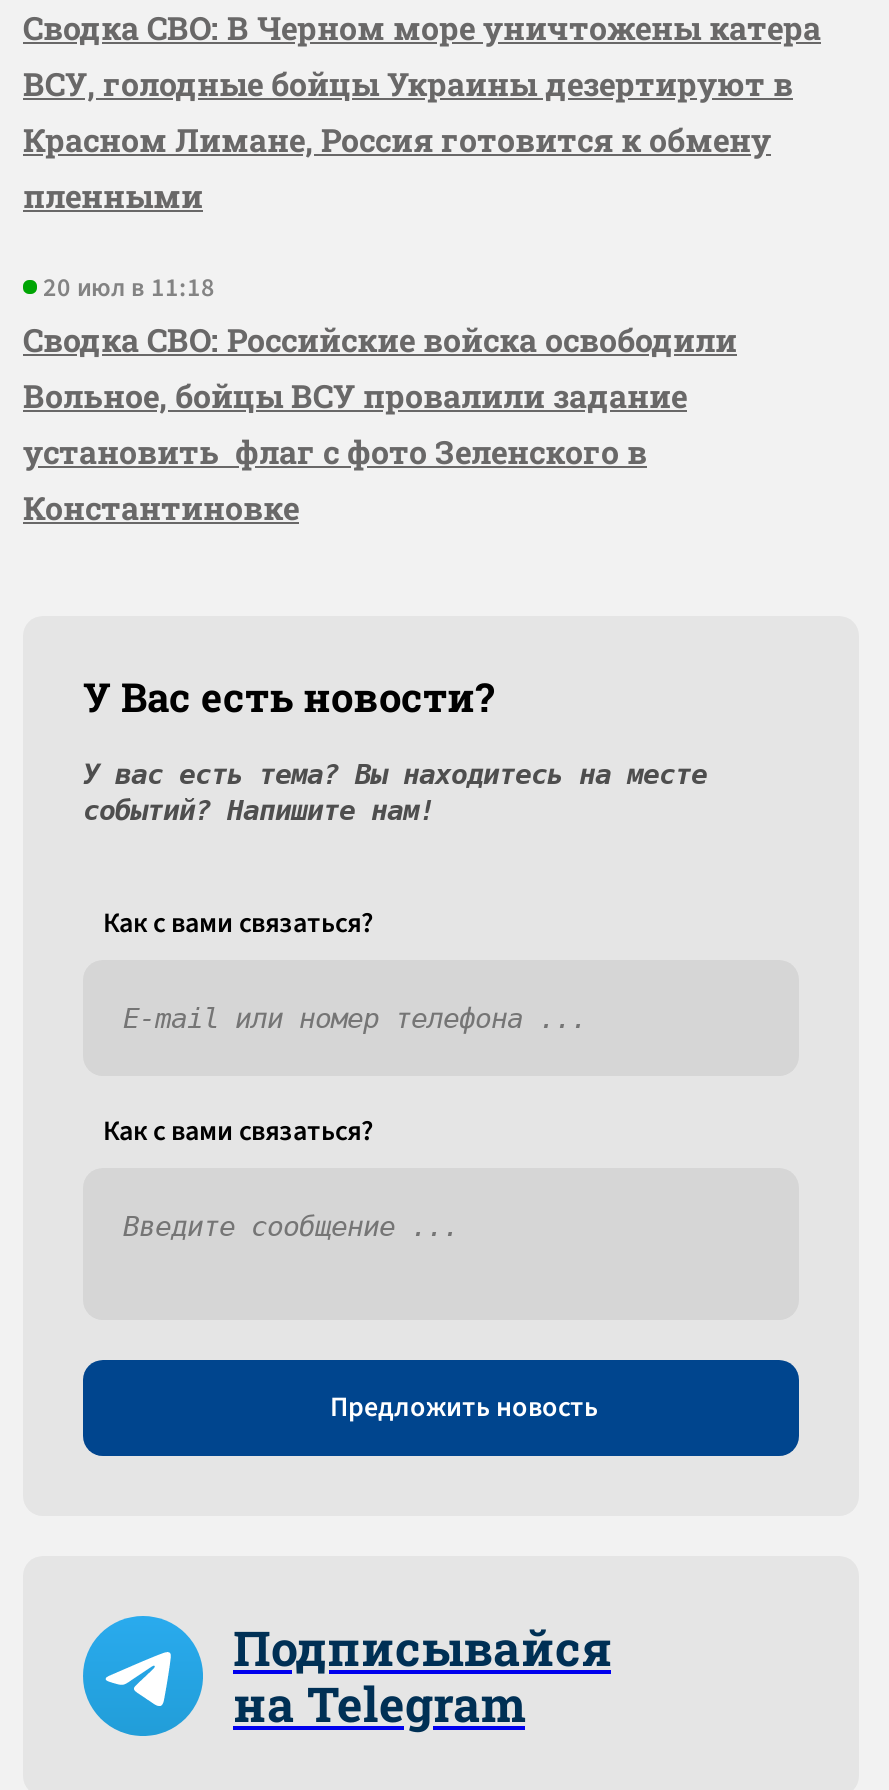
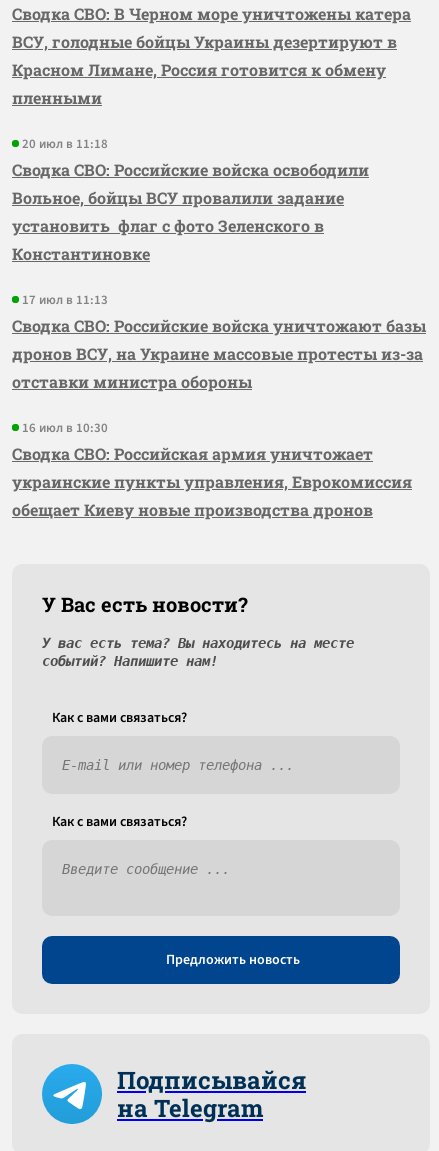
+ 17 июл в 11:13
+ Сводка СВО: Российские войска уничтожают базы
+ дронов ВСУ, на Украине массовые протесты из-за
+ отставки министра обороны
+ 16 июл в 10:30
+ Сводка СВО: Российская армия уничтожает
+ украинские пункты управления, Еврокомиссия
+ обещает Киеву новые производства дронов
